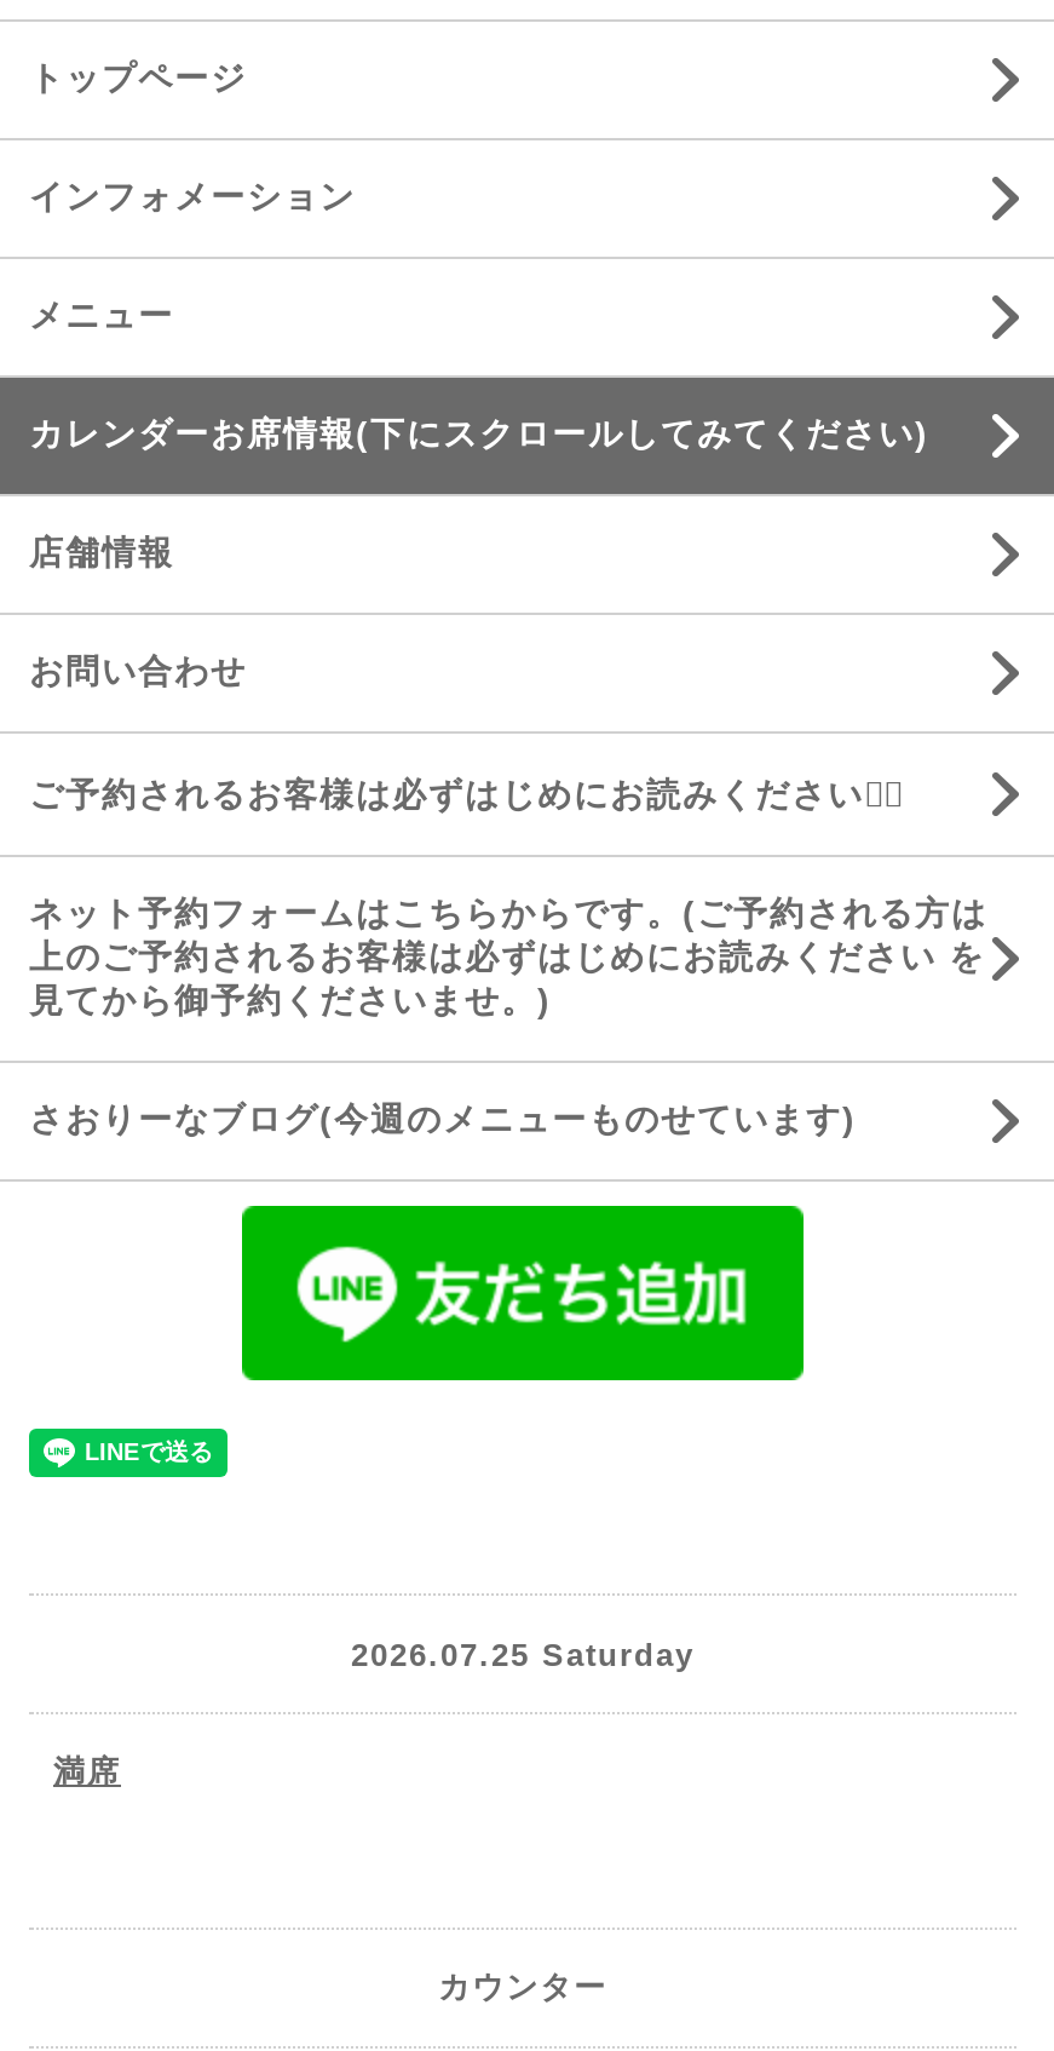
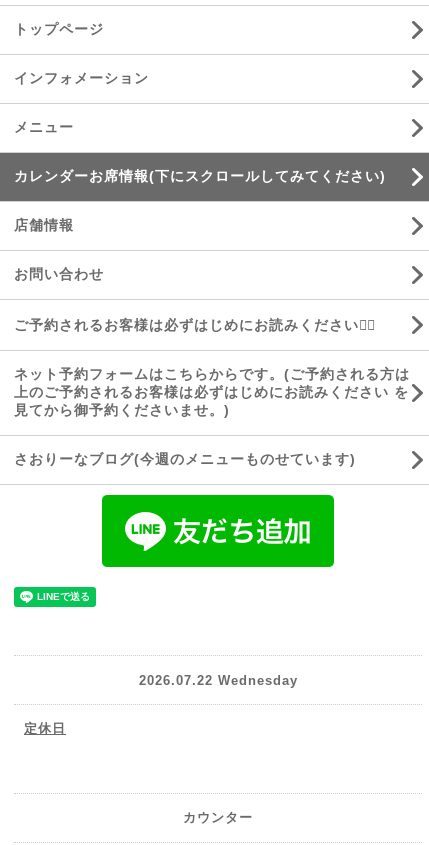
- 2026.07.25 Saturday
+ 2026.07.22 Wednesday

- 満席
+ 定休日
